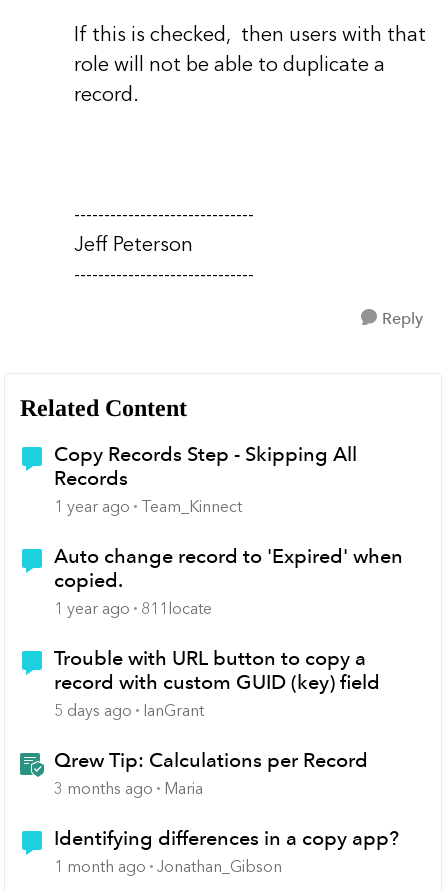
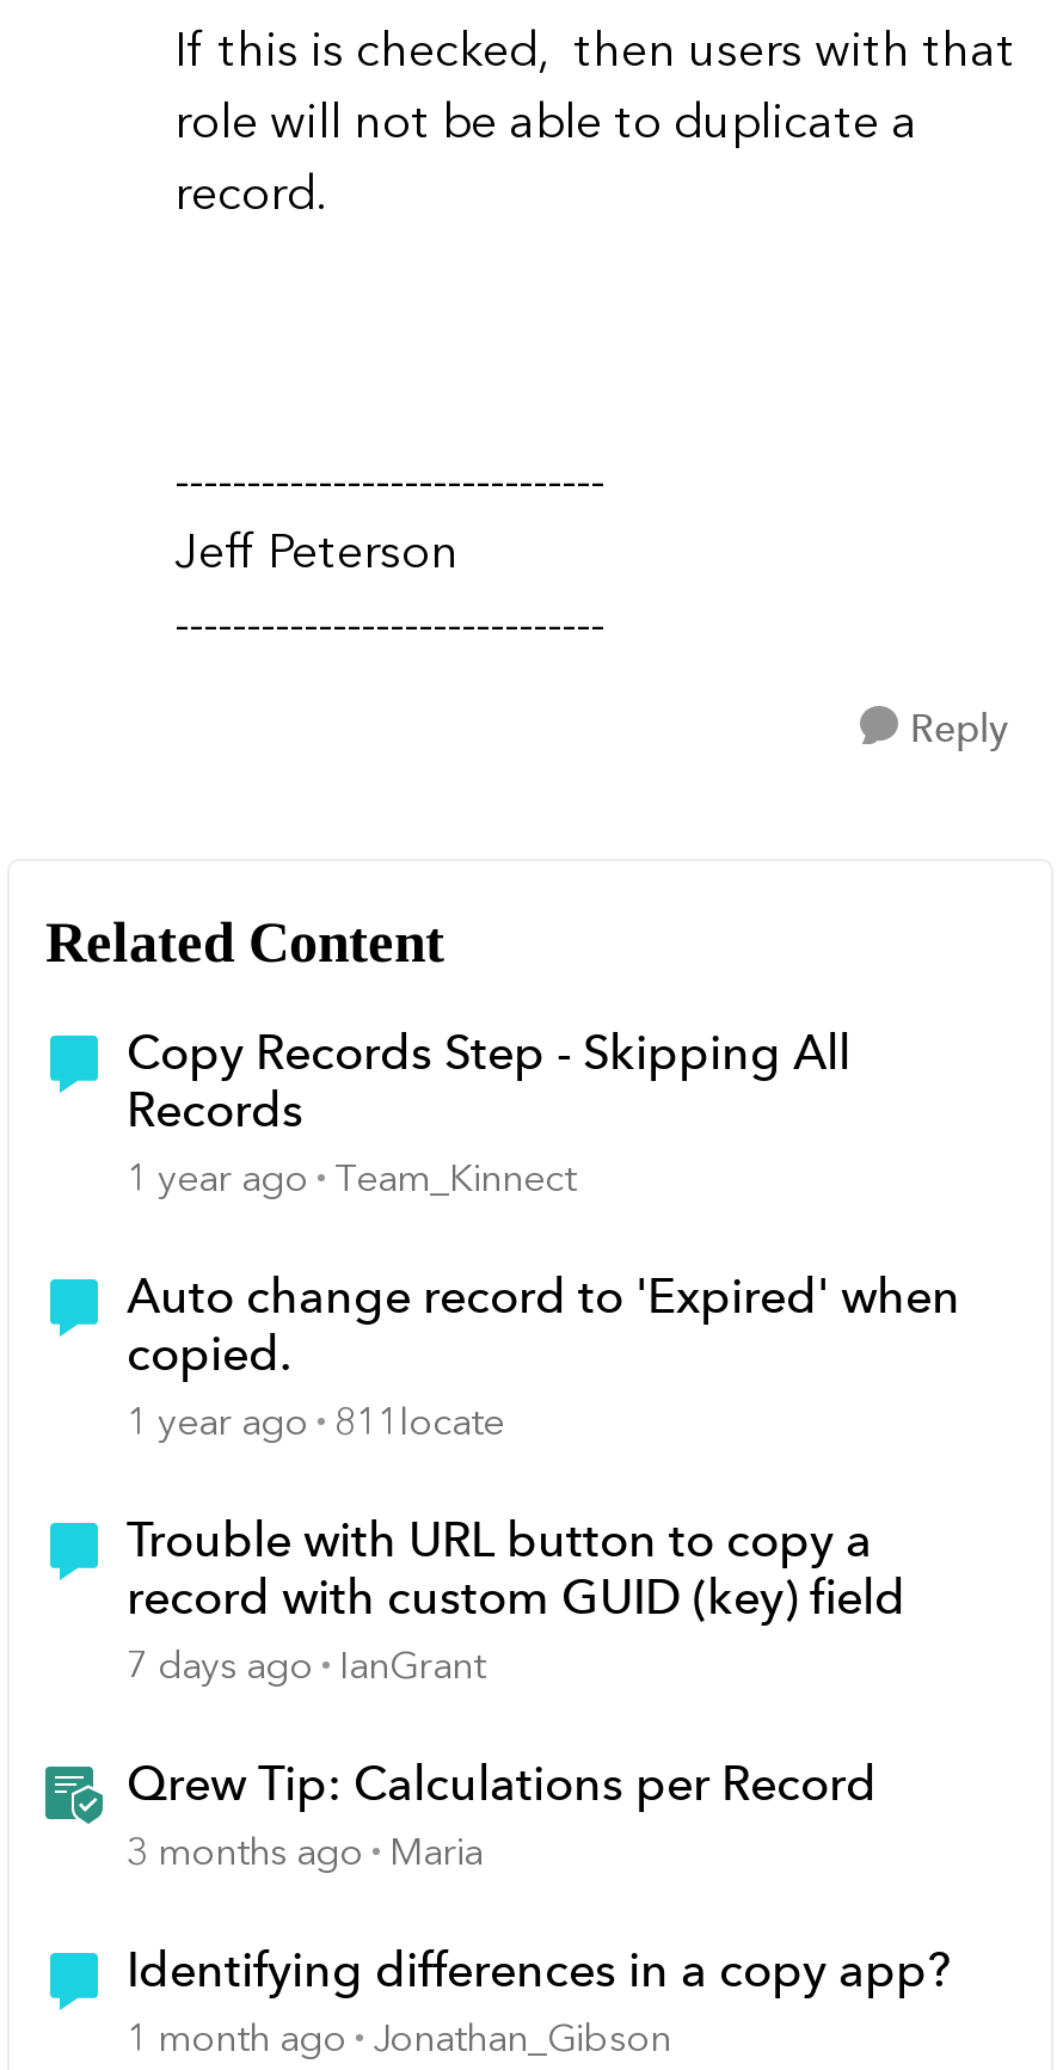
- 5 days ago IanGrant
+ 7 days ago IanGrant
